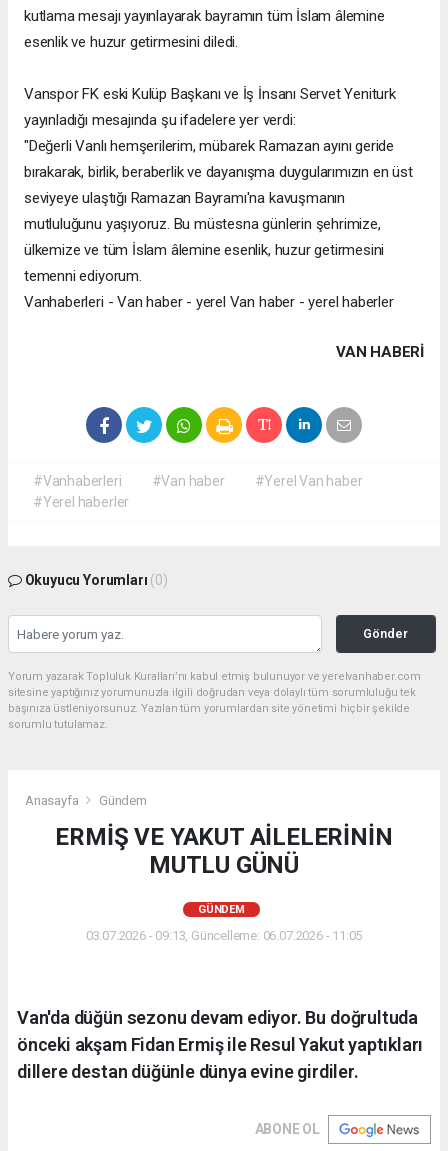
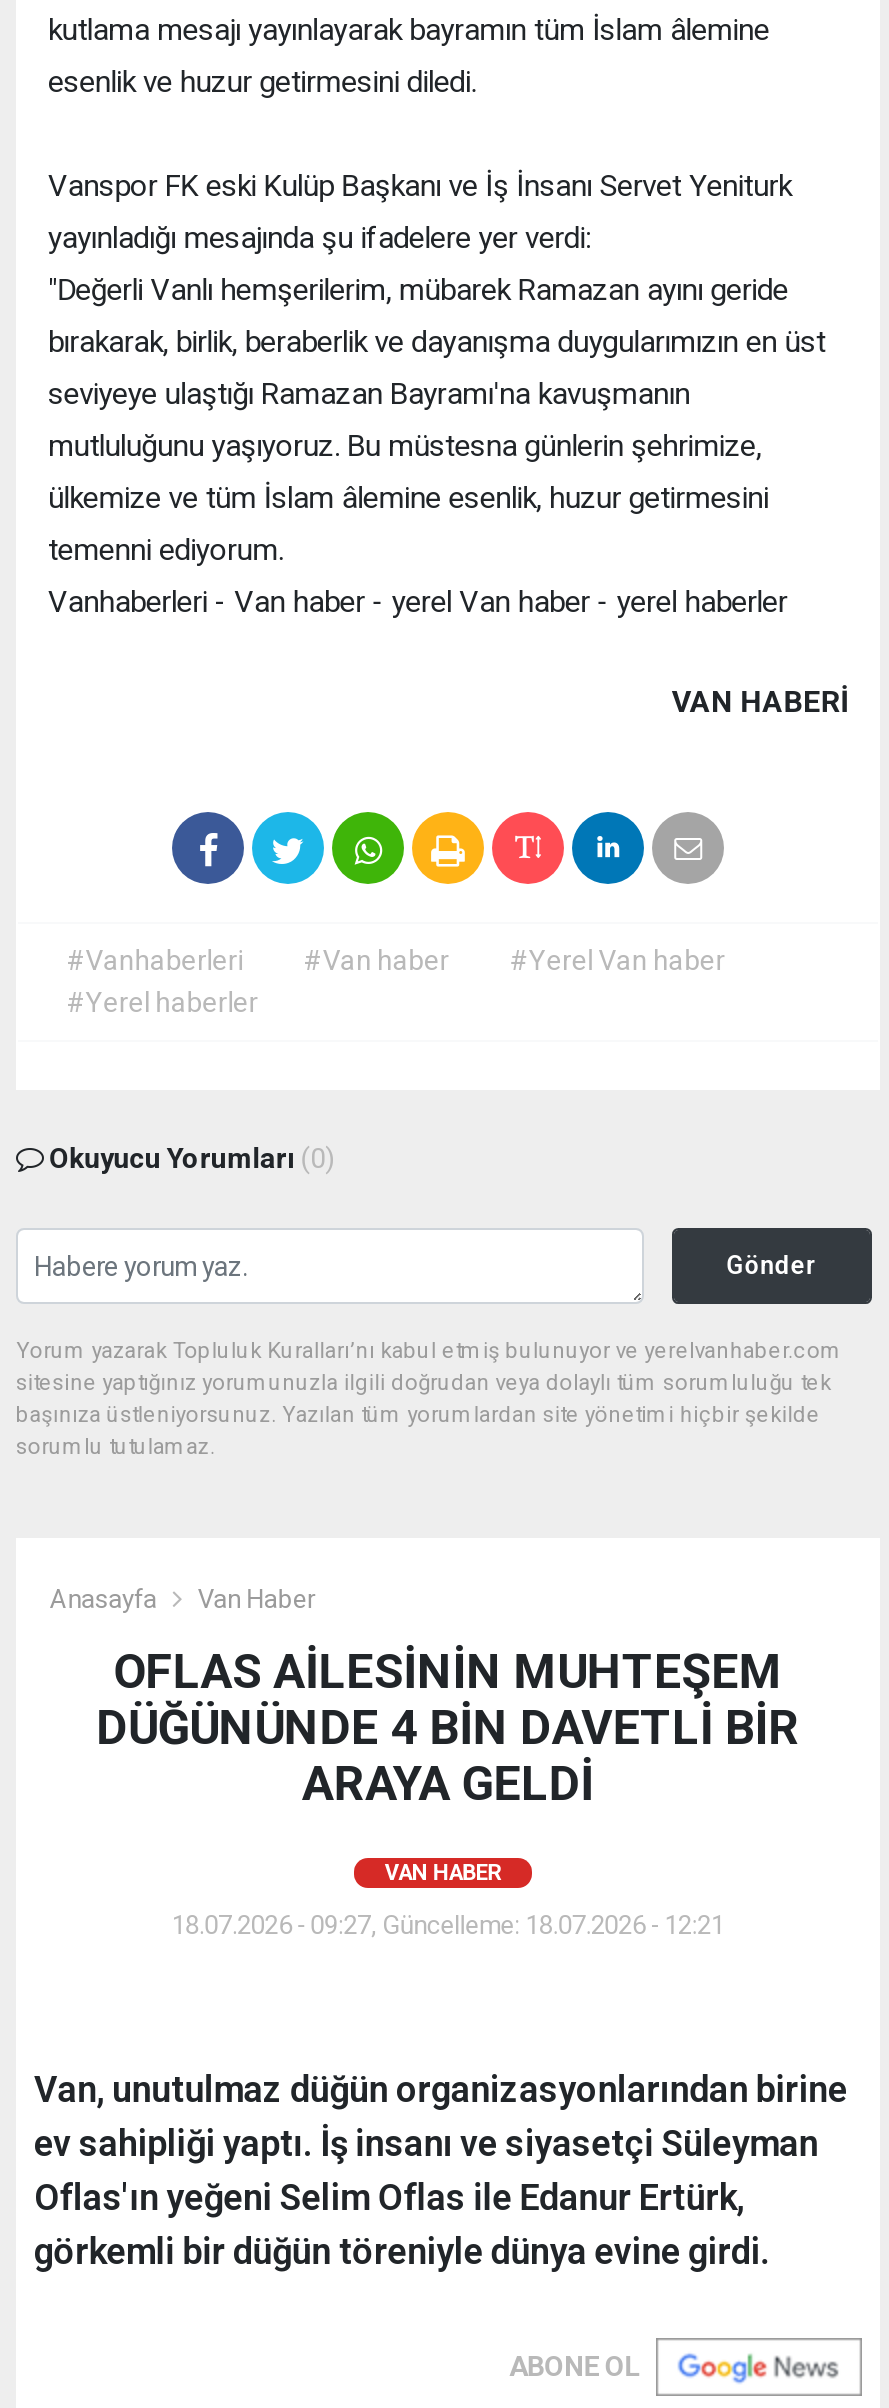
- Gündem
+ Van Haber

- ERMİŞ VE YAKUT AİLELERİNİN
- MUTLU GÜNÜ
+ OFLAS AİLESİNİN MUHTEŞEM
+ DÜĞÜNÜNDE 4 BİN DAVETLİ BİR
+ ARAYA GELDİ

- GÜNDEM
+ VAN HABER

- 03.07.2026 - 09:13, Güncelleme: 06.07.2026 - 11:05
+ 18.07.2026 - 09:27, Güncelleme: 18.07.2026 - 12:21

- Van'da düğün sezonu devam ediyor. Bu doğrultuda
- önceki akşam Fidan Ermiş ile Resul Yakut yaptıkları
- dillere destan düğünle dünya evine girdiler.
+ Van, unutulmaz düğün organizasyonlarından birine
+ ev sahipliği yaptı. İş insanı ve siyasetçi Süleyman
+ Oflas'ın yeğeni Selim Oflas ile Edanur Ertürk,
+ görkemli bir düğün töreniyle dünya evine girdi.
